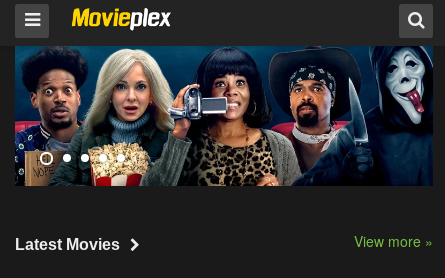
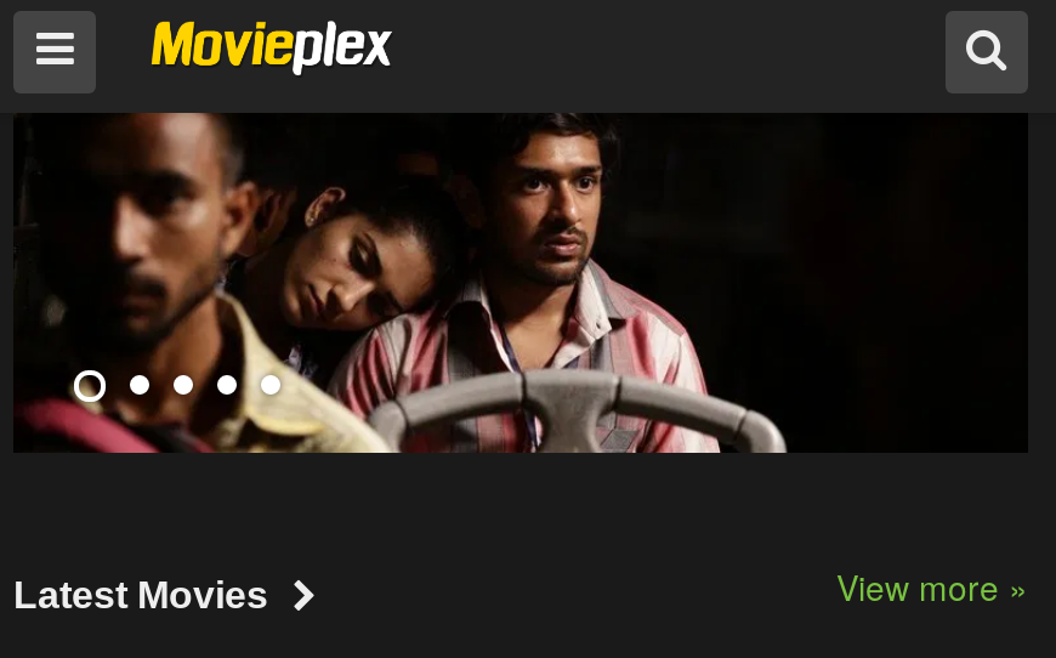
- [image]
+ [image]
